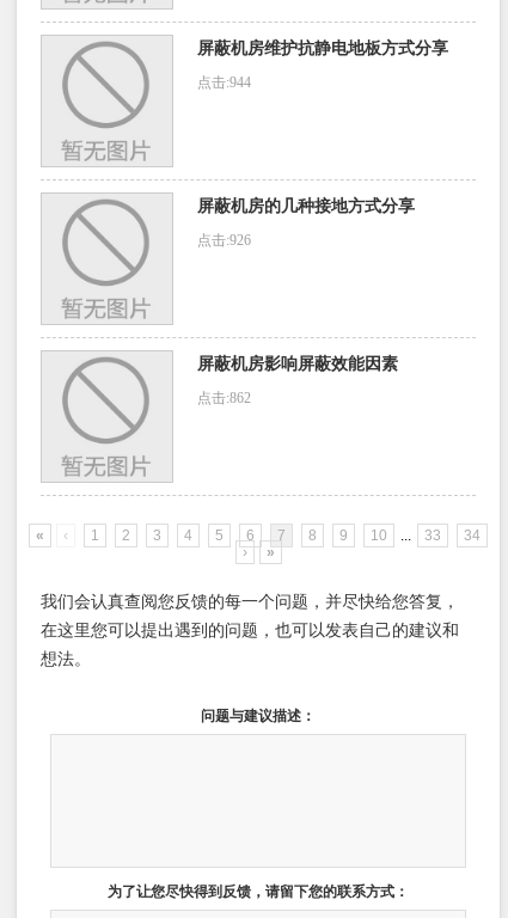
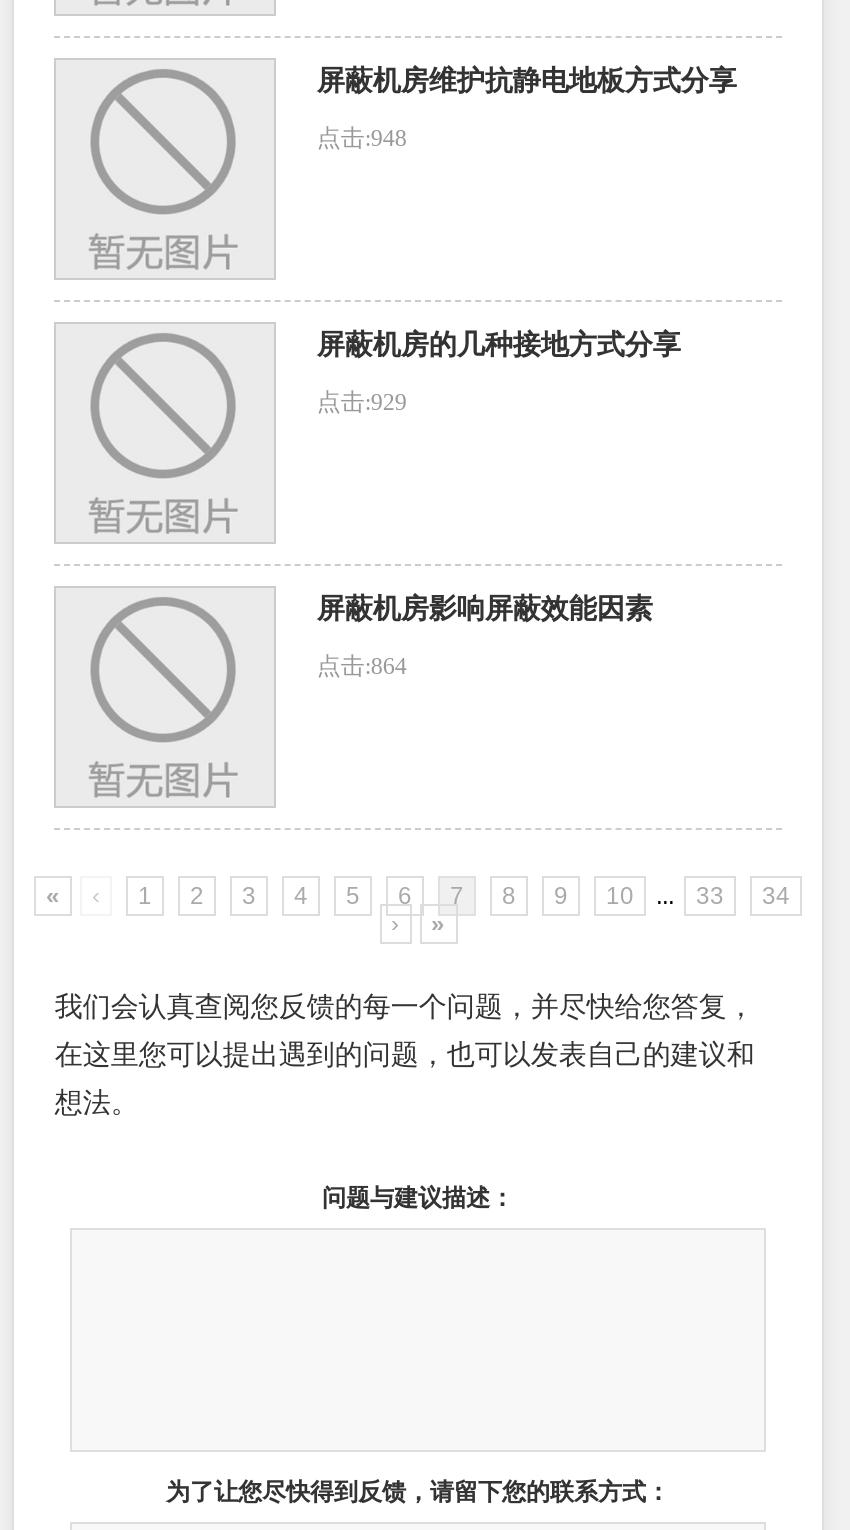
- 点击:944
+ 点击:948

- 点击:926
+ 点击:929

- 点击:862
+ 点击:864
